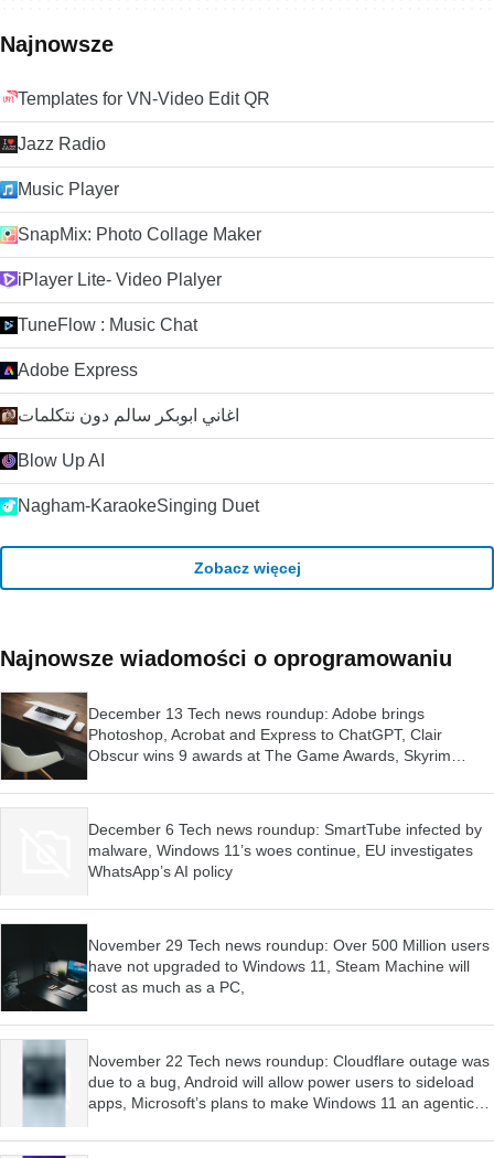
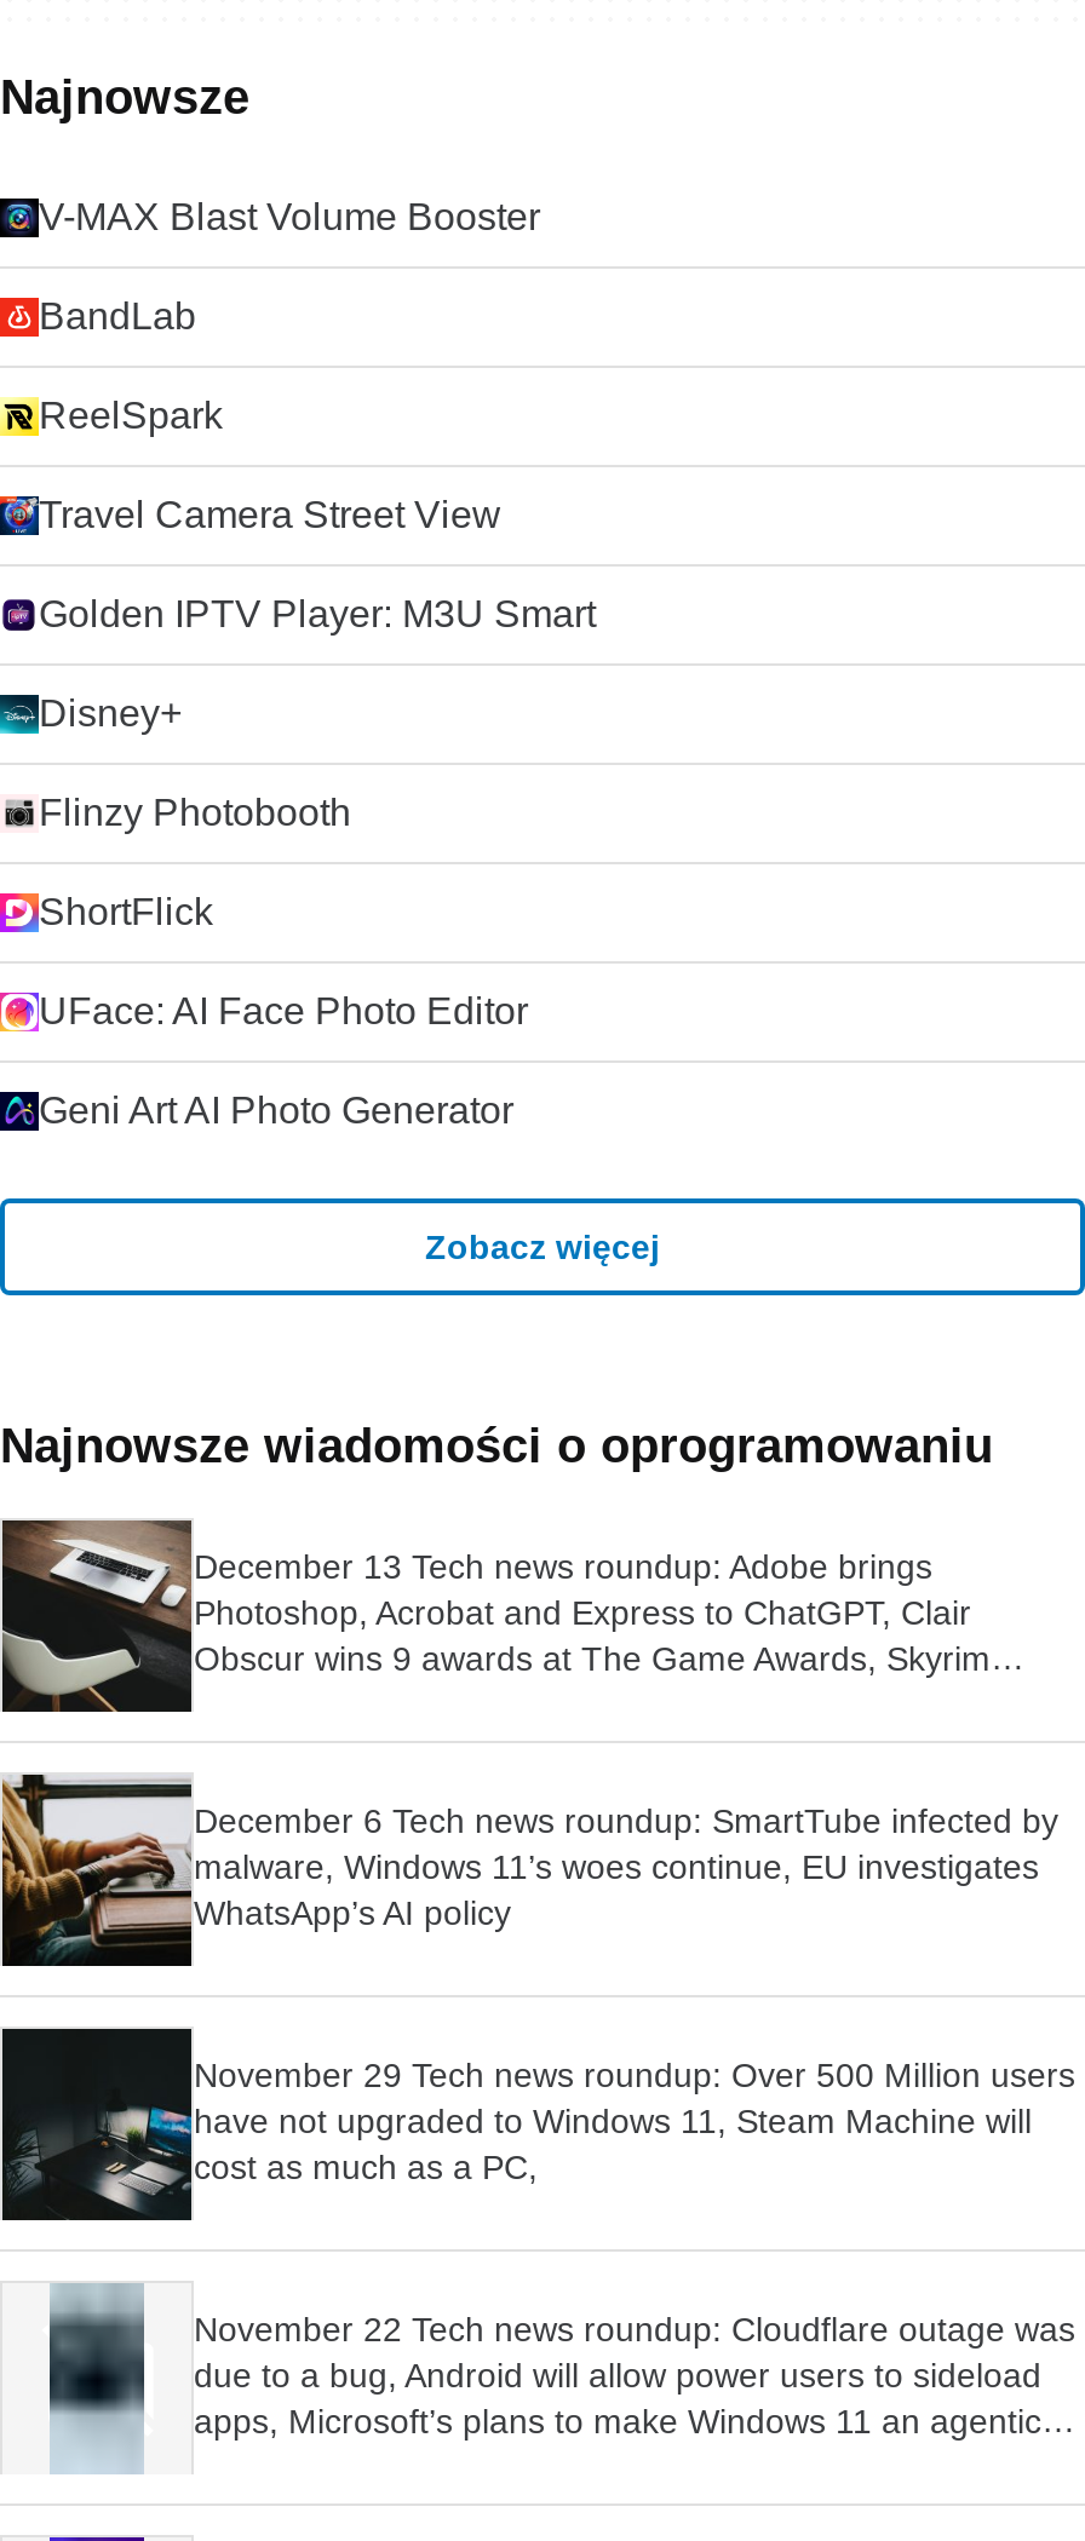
- Templates for VN-Video Edit QR
+ V-MAX Blast Volume Booster

- Jazz Radio
+ BandLab

- Music Player
+ ReelSpark

- SnapMix: Photo Collage Maker
+ Travel Camera Street View

- iPlayer Lite- Video Plalyer
+ Golden IPTV Player: M3U Smart

- TuneFlow : Music Chat
+ Disney+

- Adobe Express
+ Flinzy Photobooth

- اغاني ابوبكر سالم دون نتكلمات
+ ShortFlick

- Blow Up AI
+ UFace: AI Face Photo Editor

- Nagham-KaraokeSinging Duet
+ Geni Art AI Photo Generator

+ [image]
